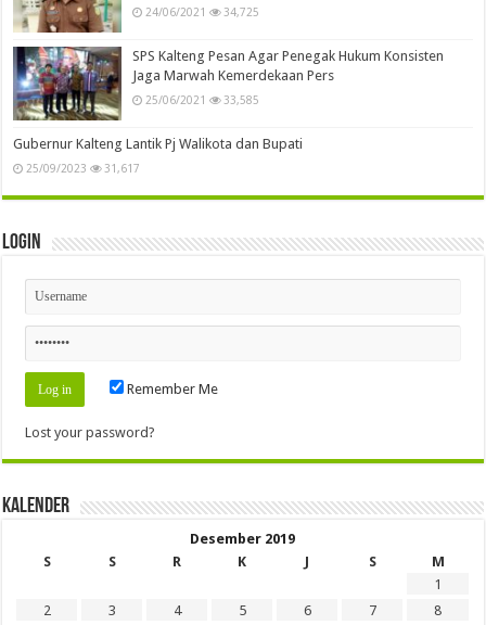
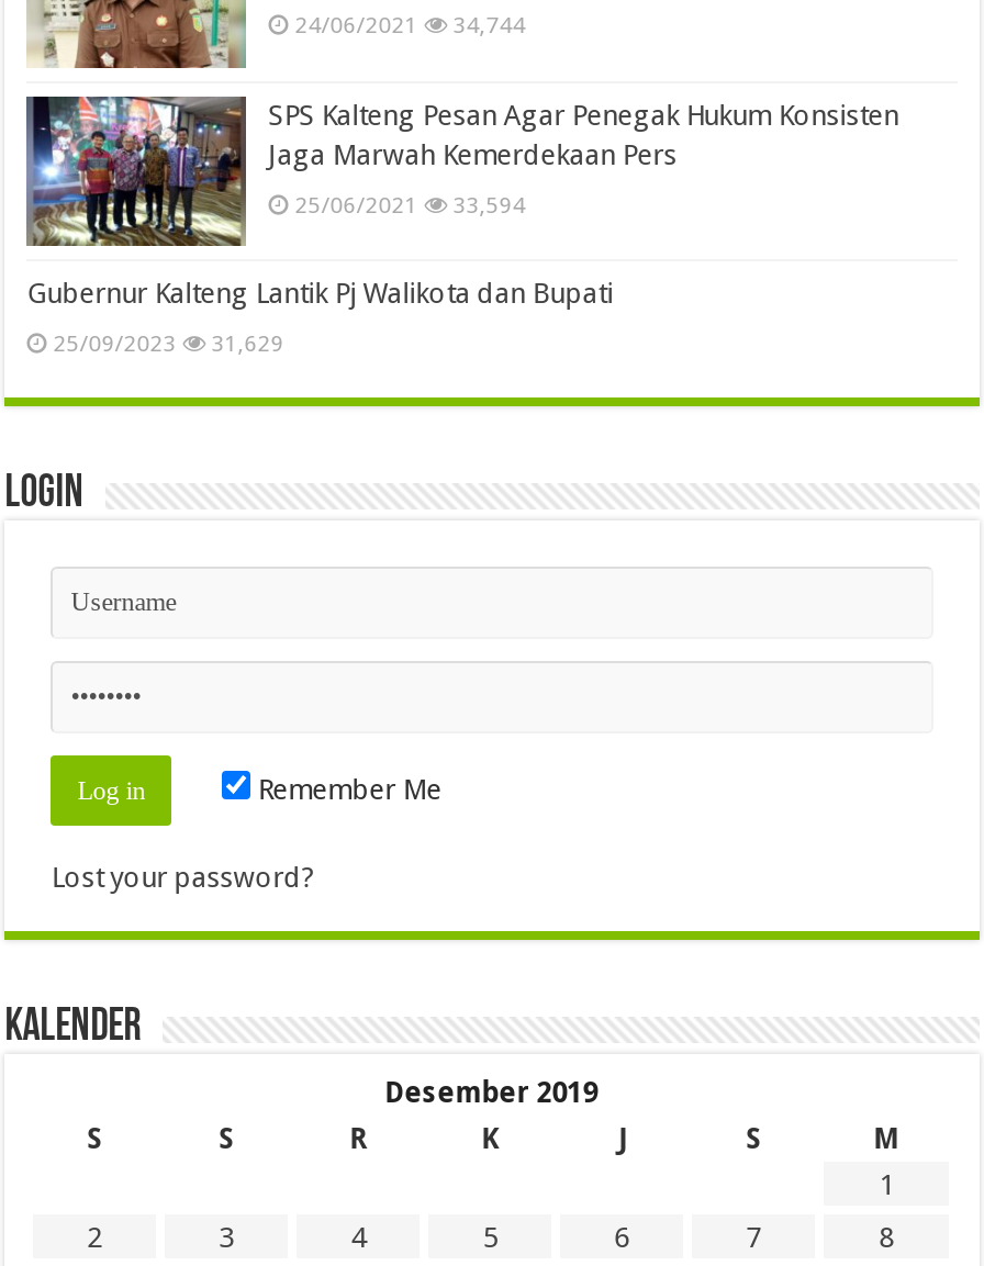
- 24/06/2021 34,725
+ 24/06/2021 34,744

- 25/06/2021 33,585
+ 25/06/2021 33,594

- 25/09/2023 31,617
+ 25/09/2023 31,629
